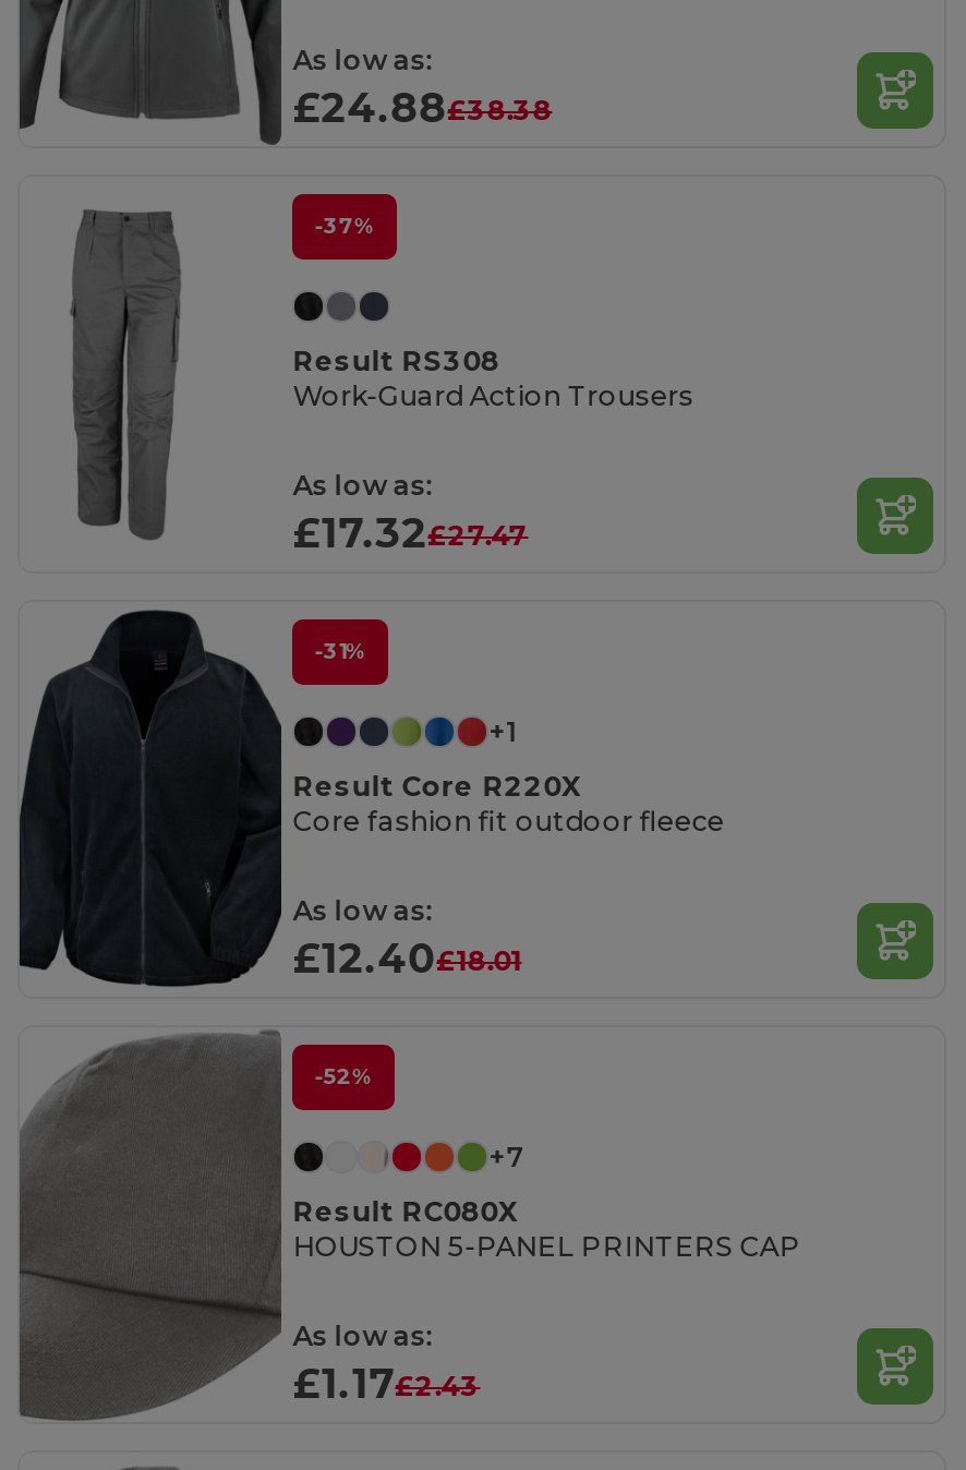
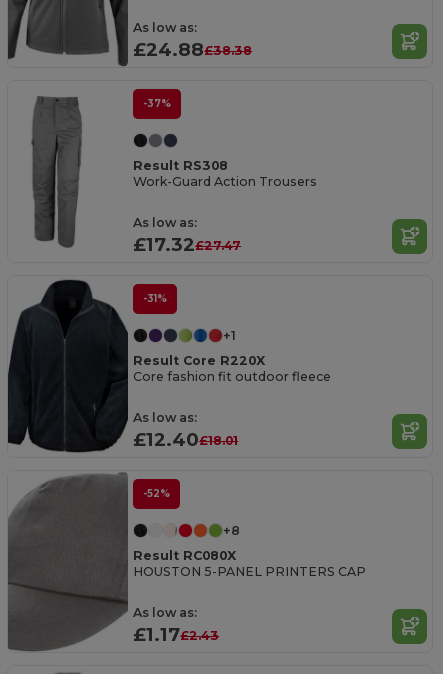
- +7
+ +8
